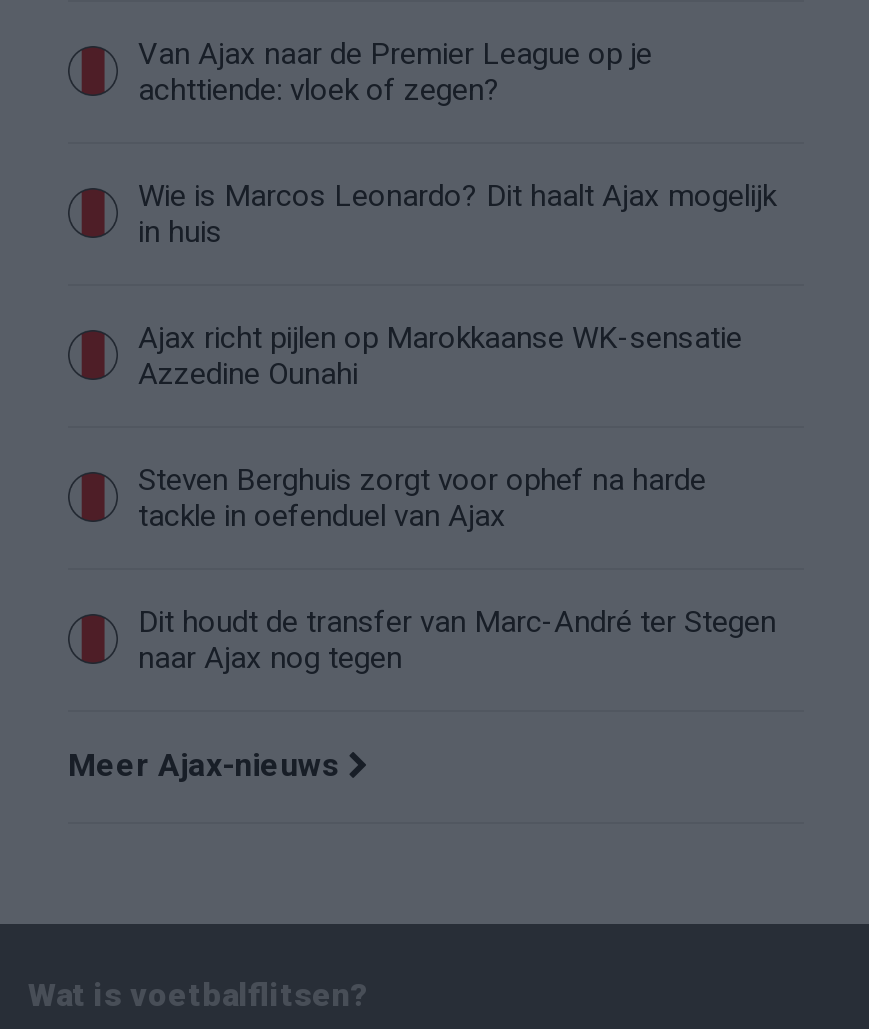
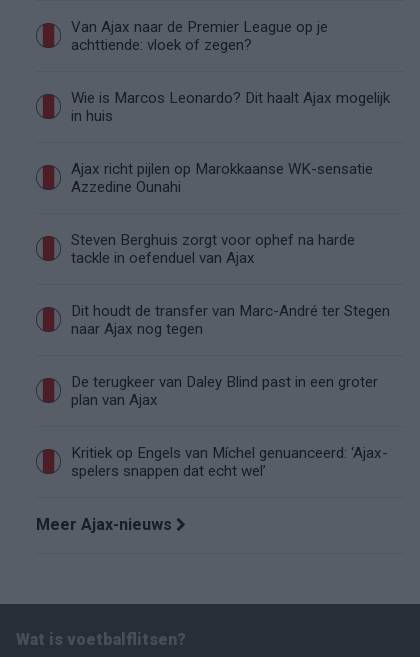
+ De terugkeer van Daley Blind past in een groter
+ plan van Ajax
+ Kritiek op Engels van Míchel genuanceerd: ‘Ajax-
+ spelers snappen dat echt wel’
